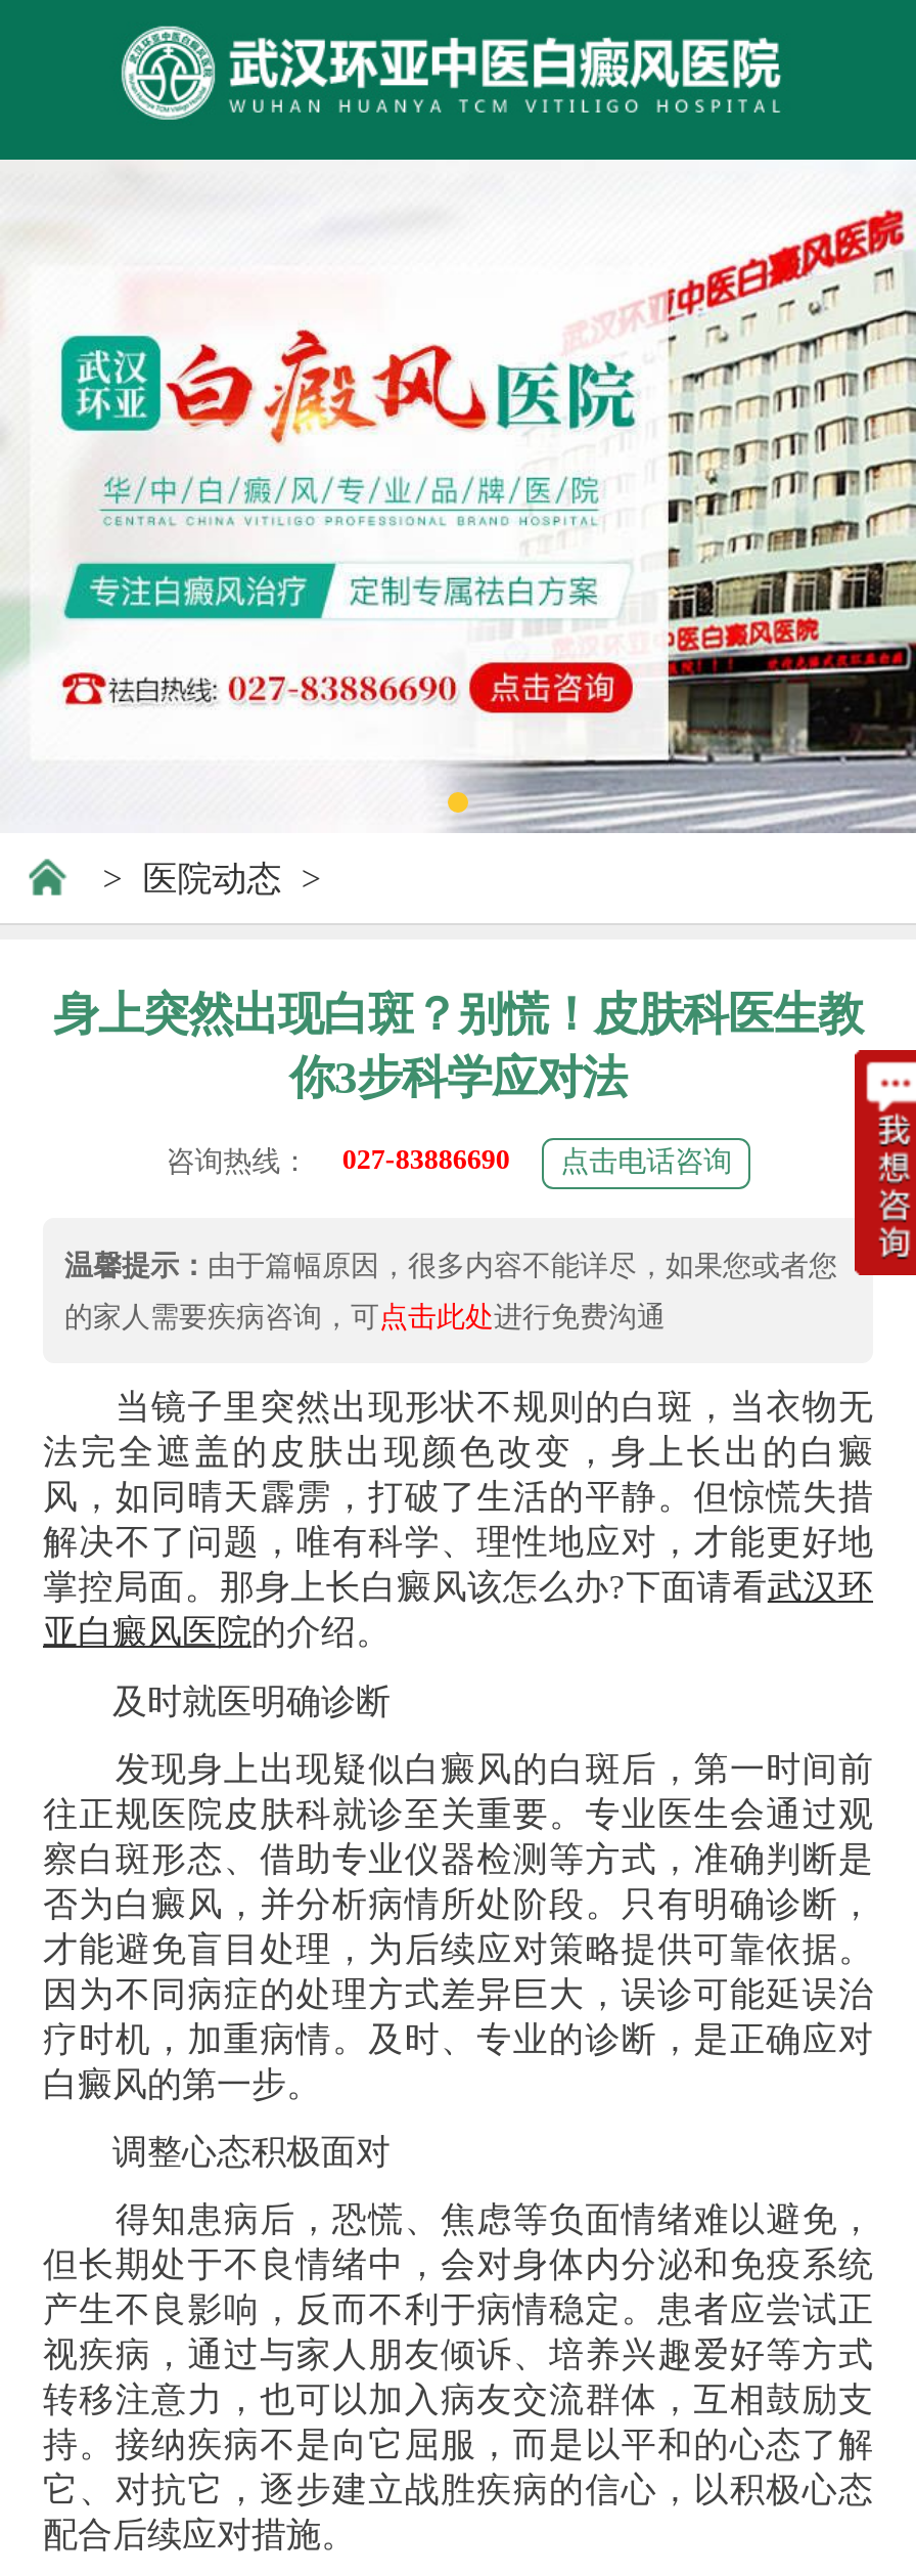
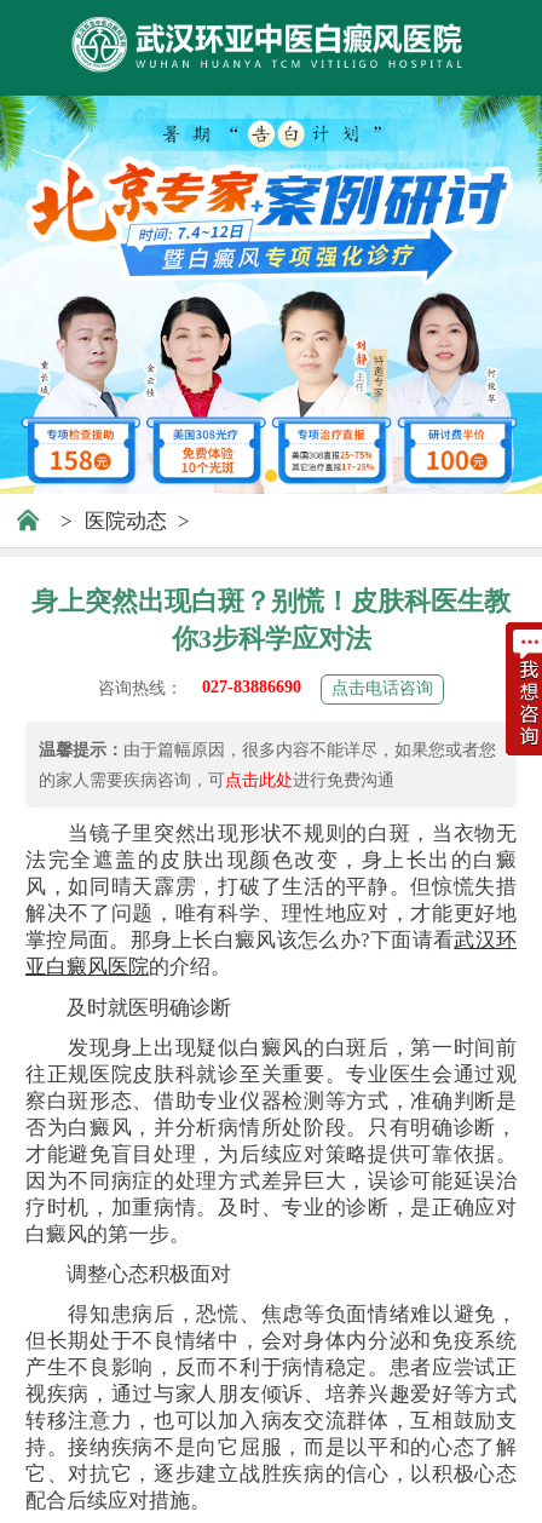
- [image]
+ [image]
